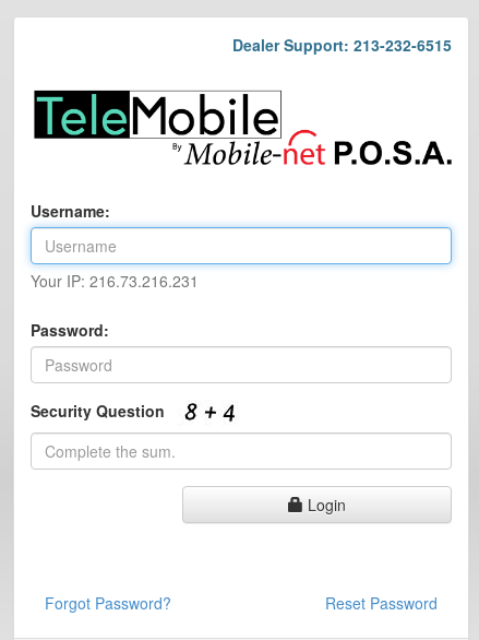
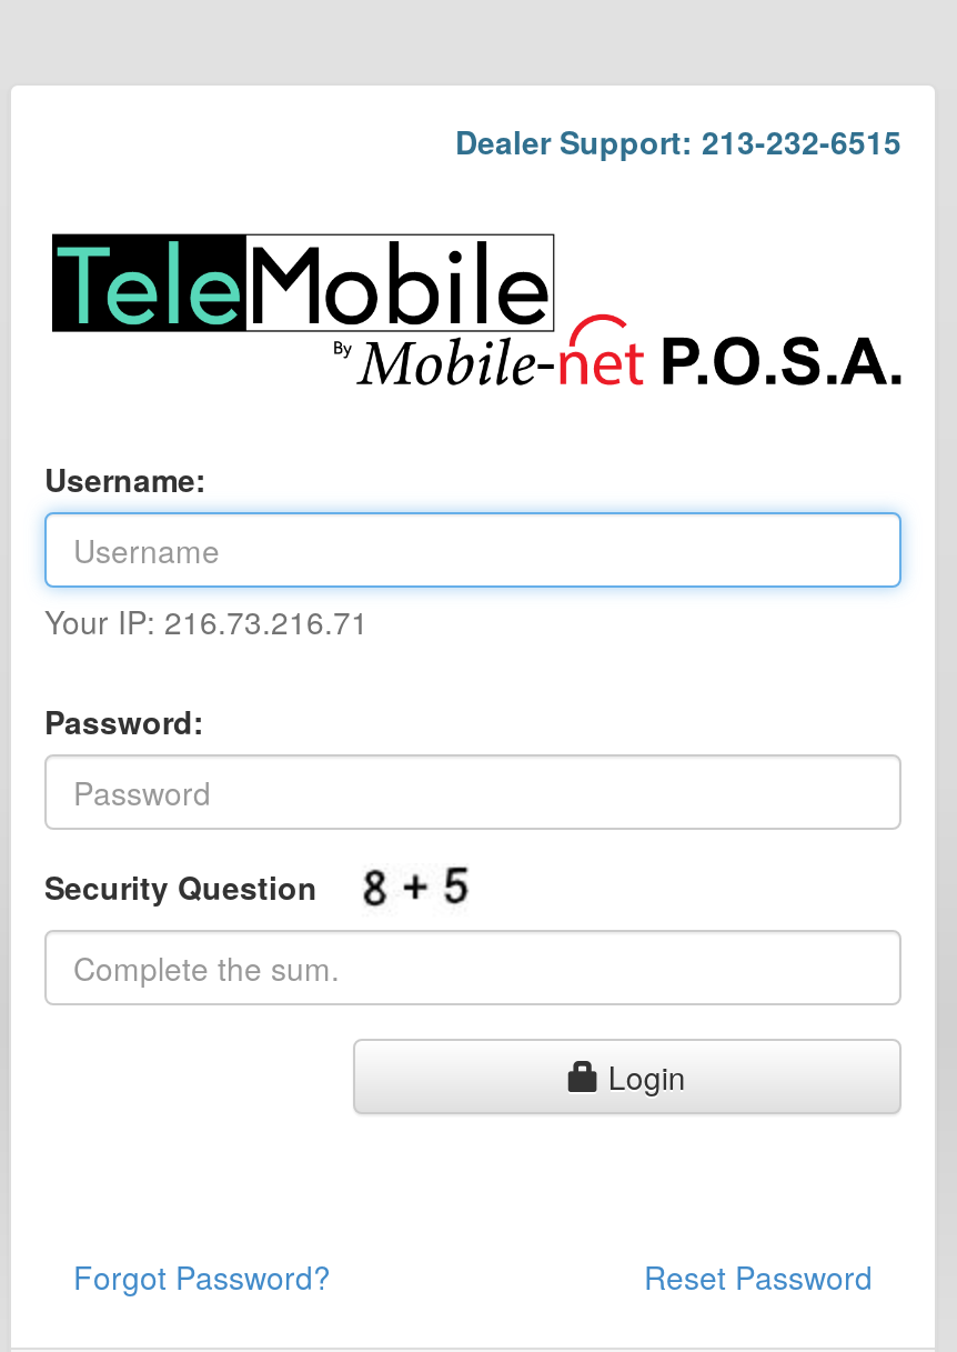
- Your IP: 216.73.216.231
+ Your IP: 216.73.216.71
